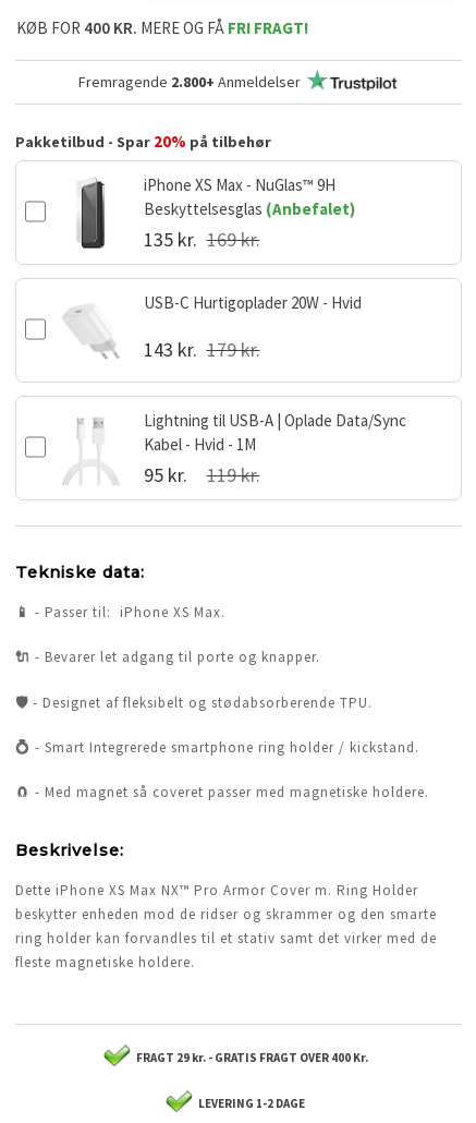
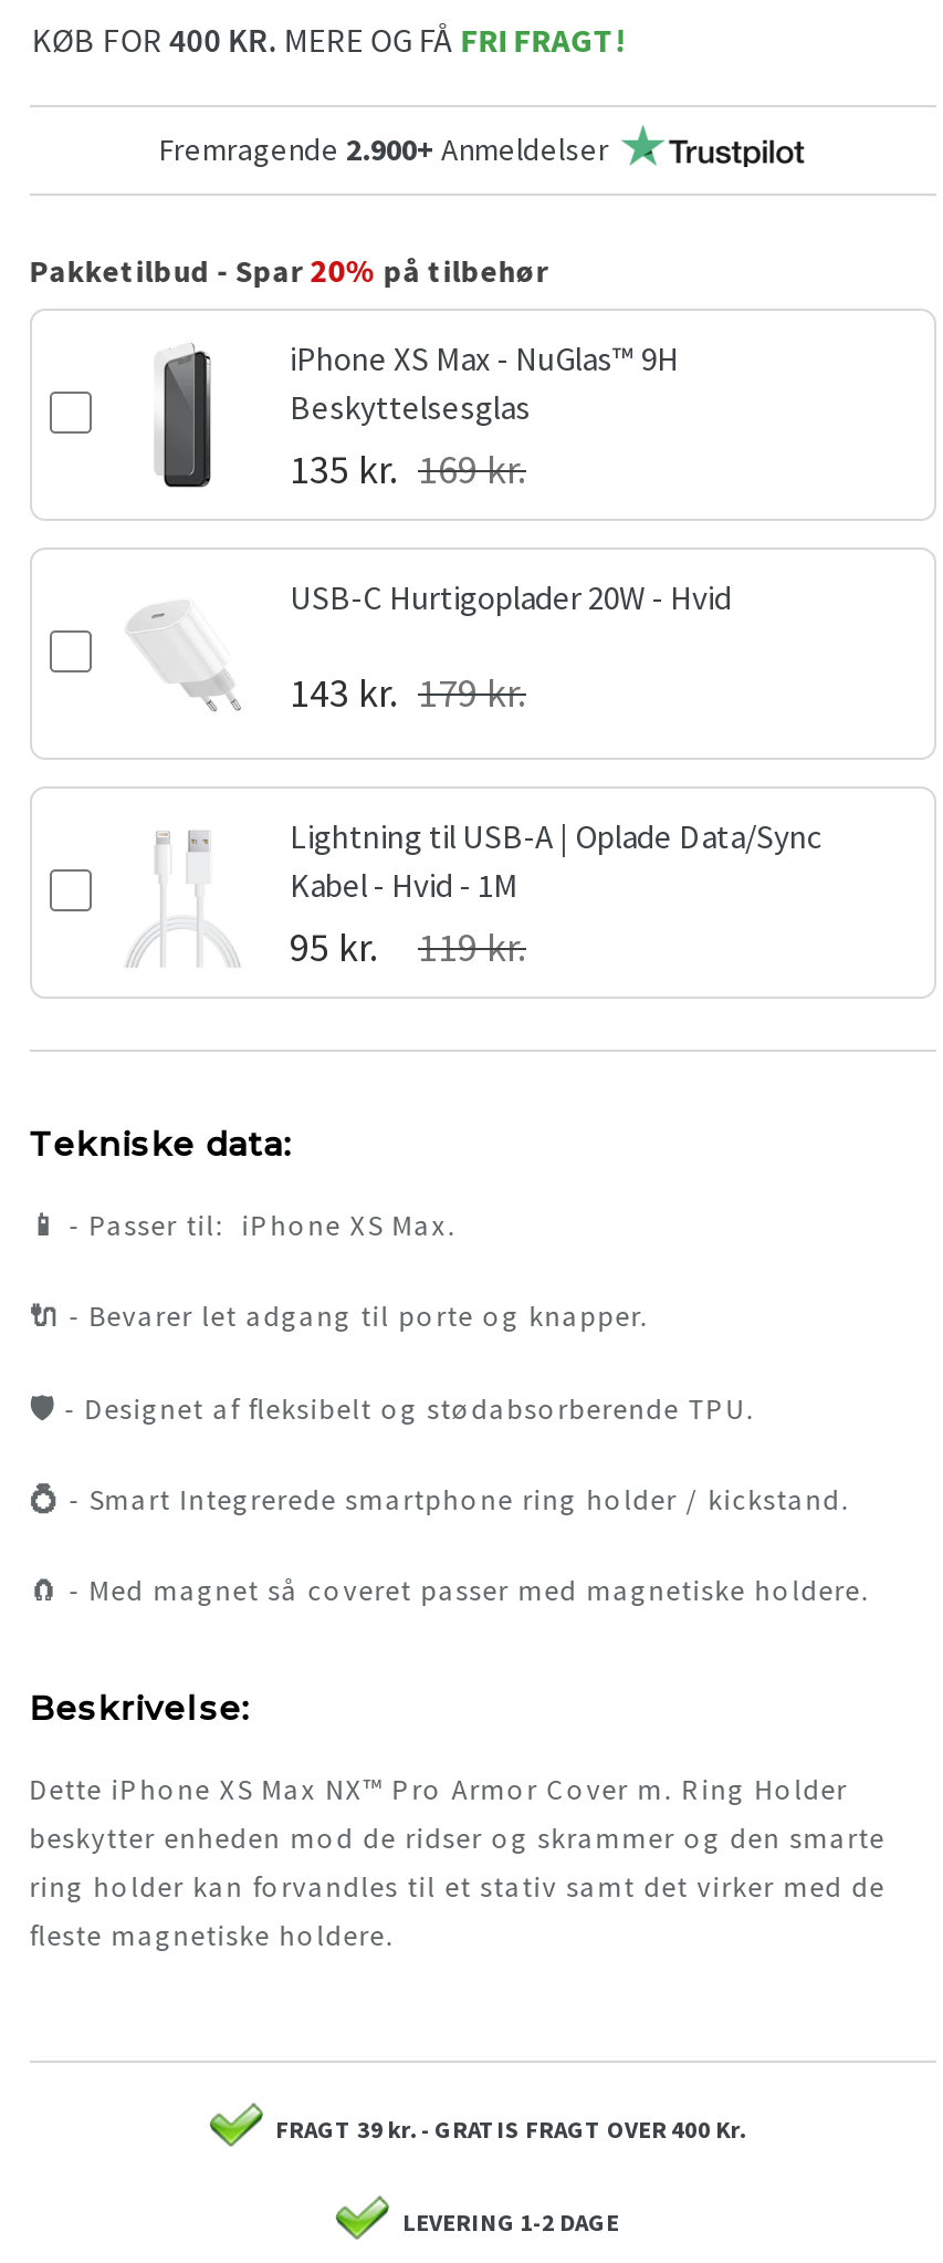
- Fremragende 2.800+ Anmeldelser
+ Fremragende 2.900+ Anmeldelser

- Beskyttelsesglas (Anbefalet)
+ Beskyttelsesglas

- FRAGT 29 kr. - GRATIS FRAGT OVER 400 Kr.
+ FRAGT 39 kr. - GRATIS FRAGT OVER 400 Kr.
